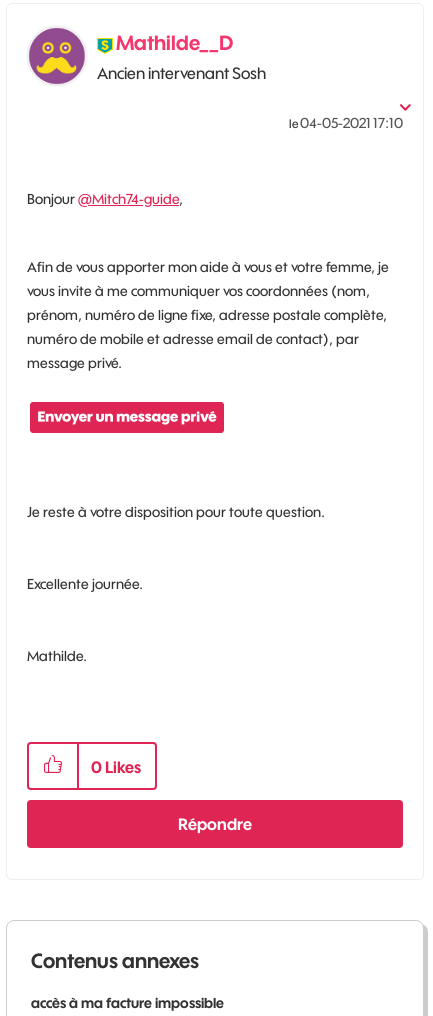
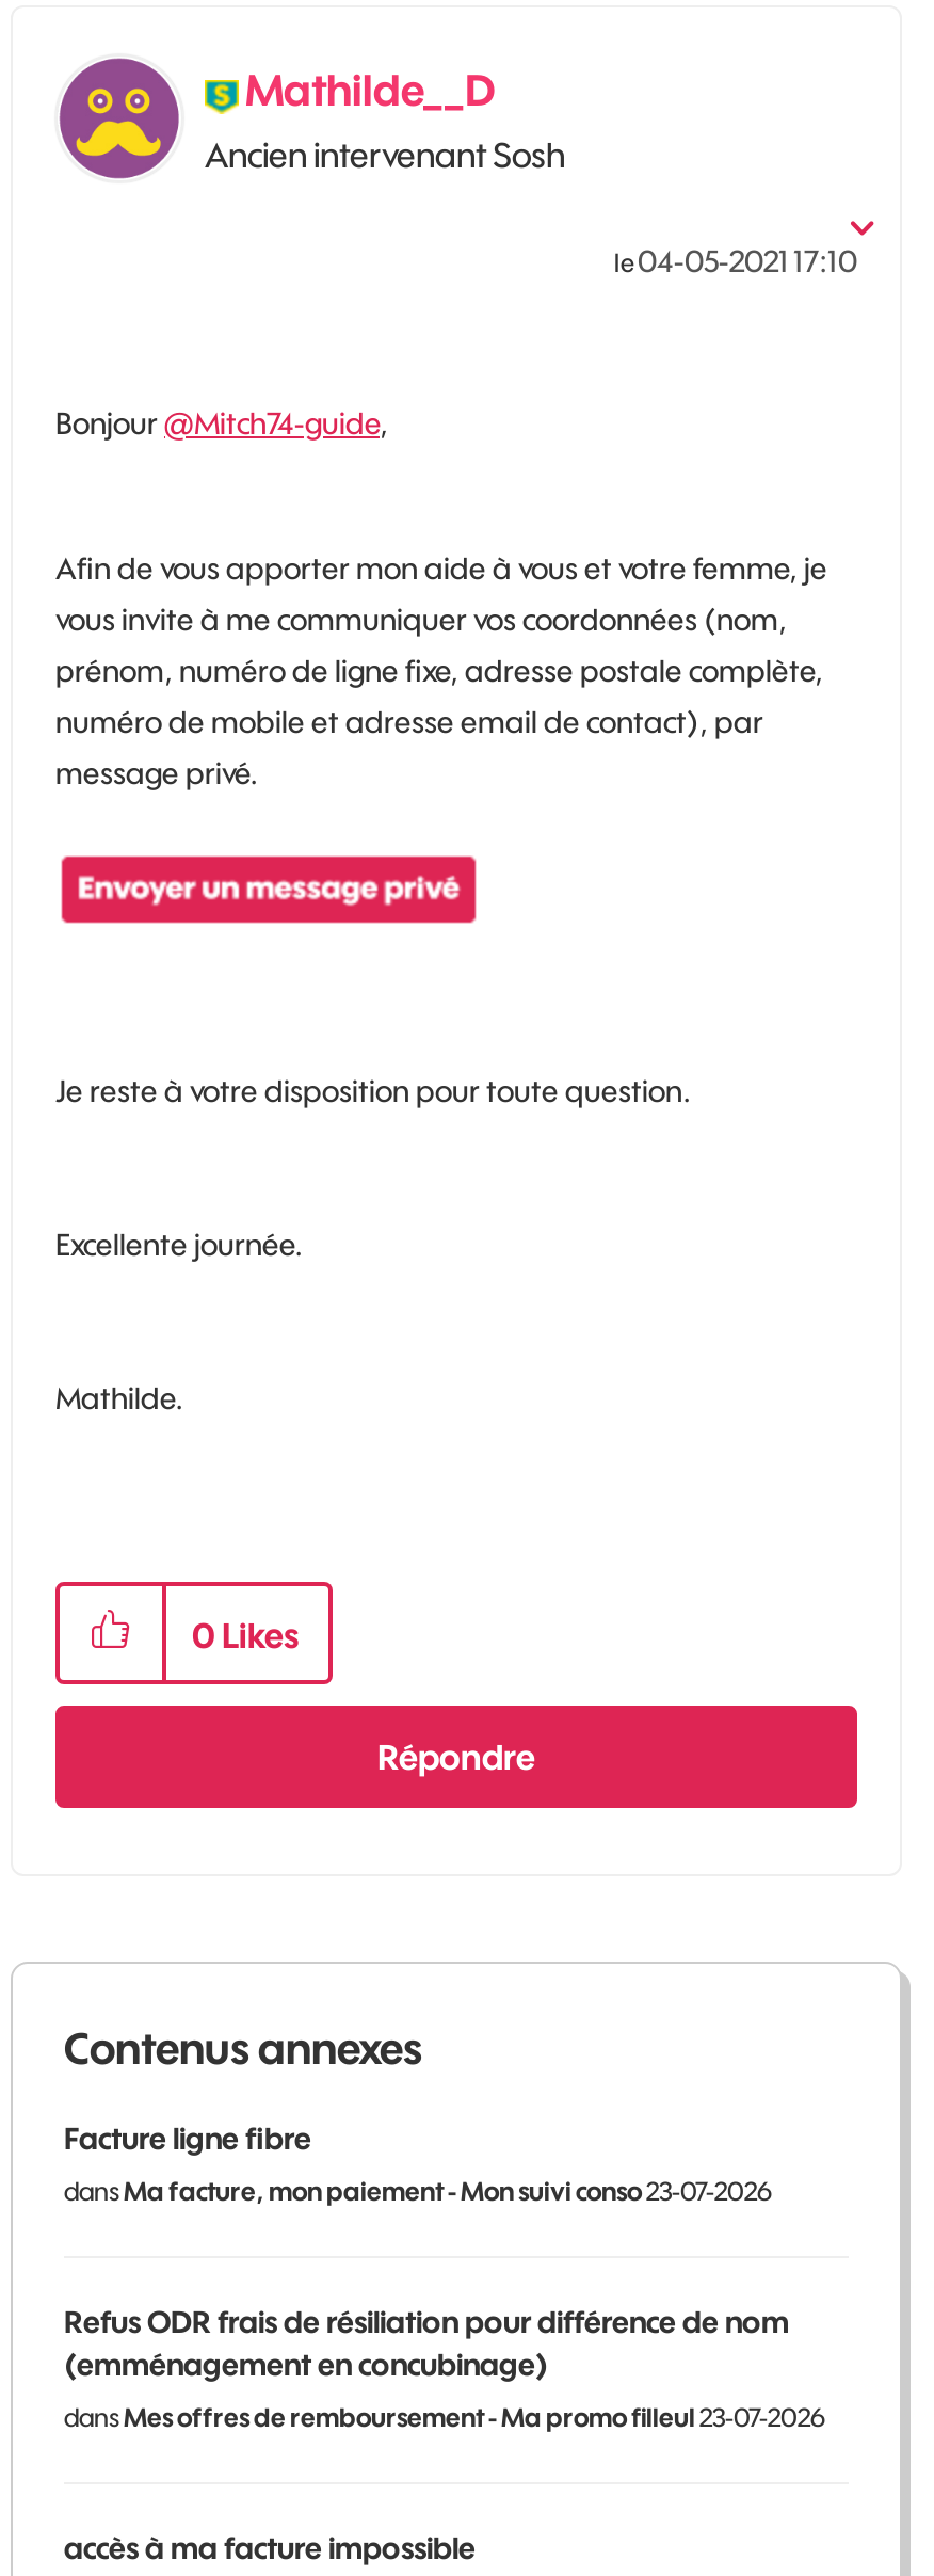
+ Facture ligne fibre
+ dansMa facture, mon paiement - Mon suivi conso 23-07-2026
+ Refus ODR frais de résiliation pour différence de nom
+ (emménagement en concubinage)
+ dansMes offres de remboursement - Ma promo filleul 23-07-2026
